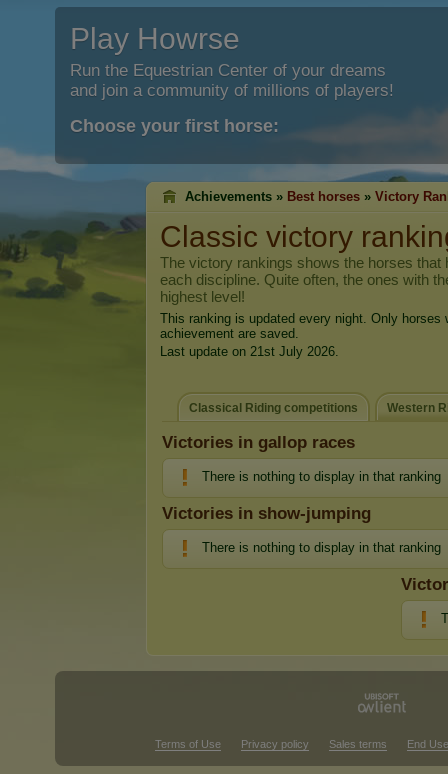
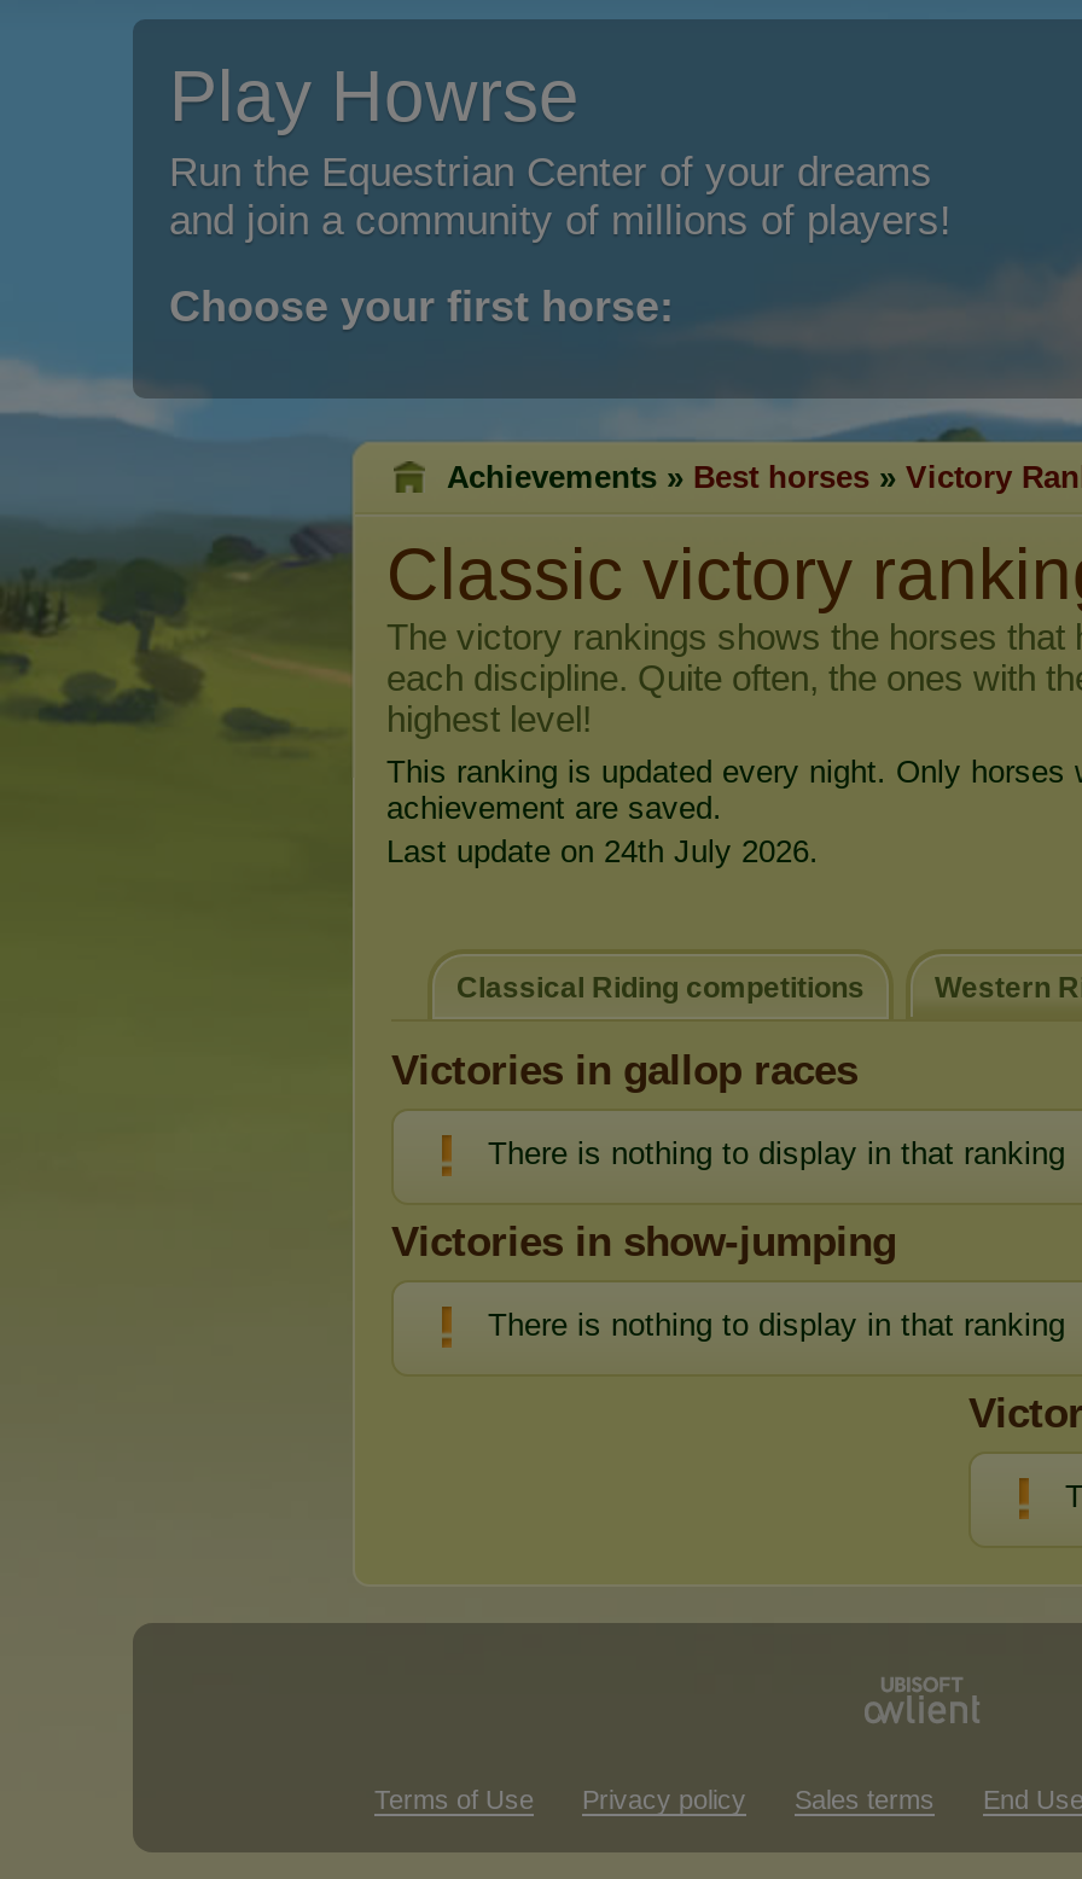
- Last update on 21st July 2026.
+ Last update on 24th July 2026.
